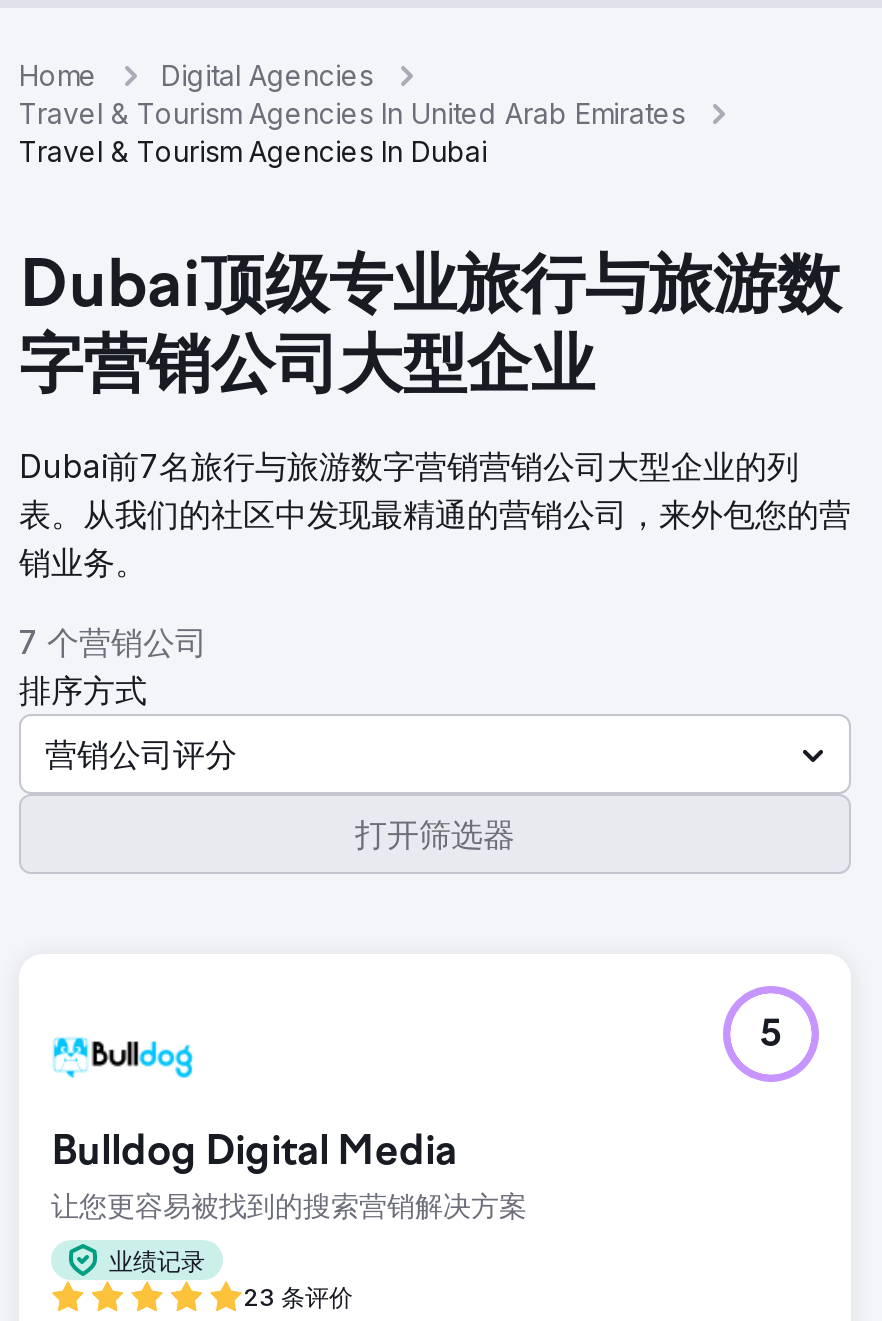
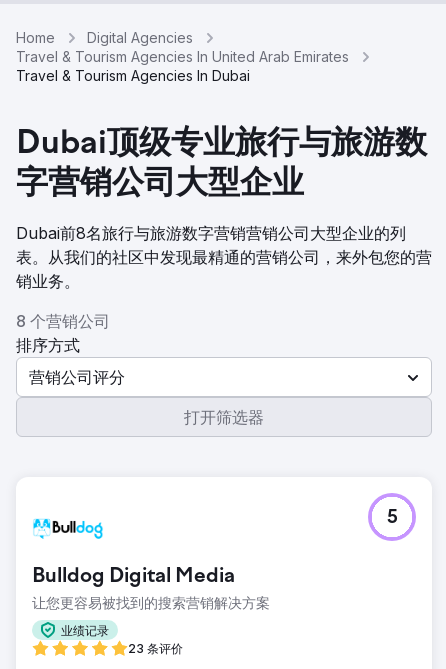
- Dubai前7名旅行与旅游数字营销营销公司大型企业的列
+ Dubai前8名旅行与旅游数字营销营销公司大型企业的列

- 7 个营销公司
+ 8 个营销公司
